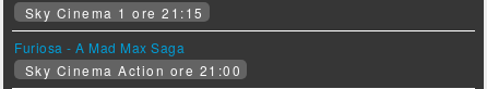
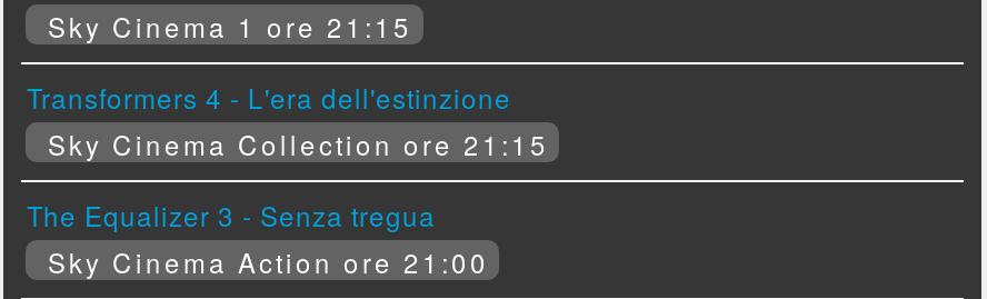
- Furiosa - A Mad Max Saga
+ Transformers 4 - L'era dell'estinzione
+ Sky Cinema Collection ore 21:15
+ The Equalizer 3 - Senza tregua
